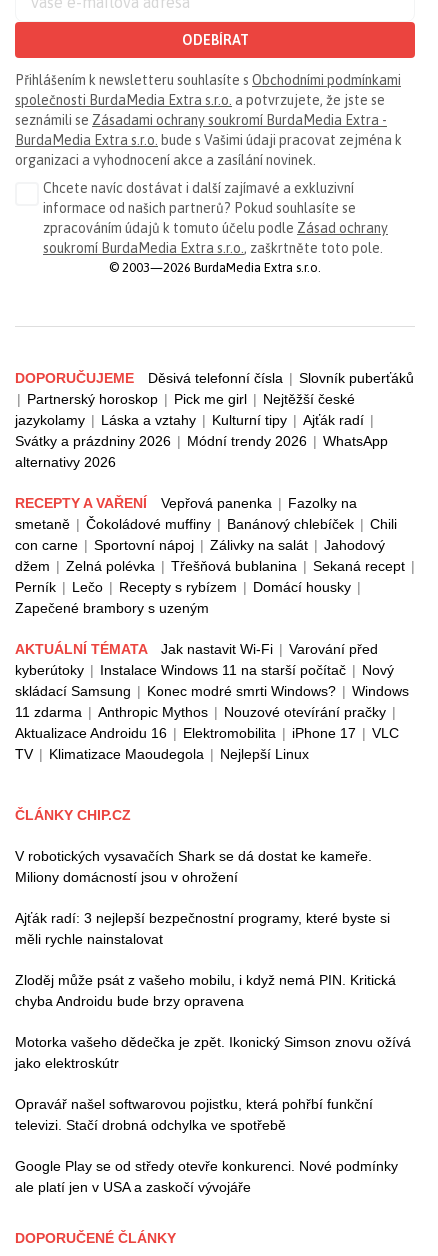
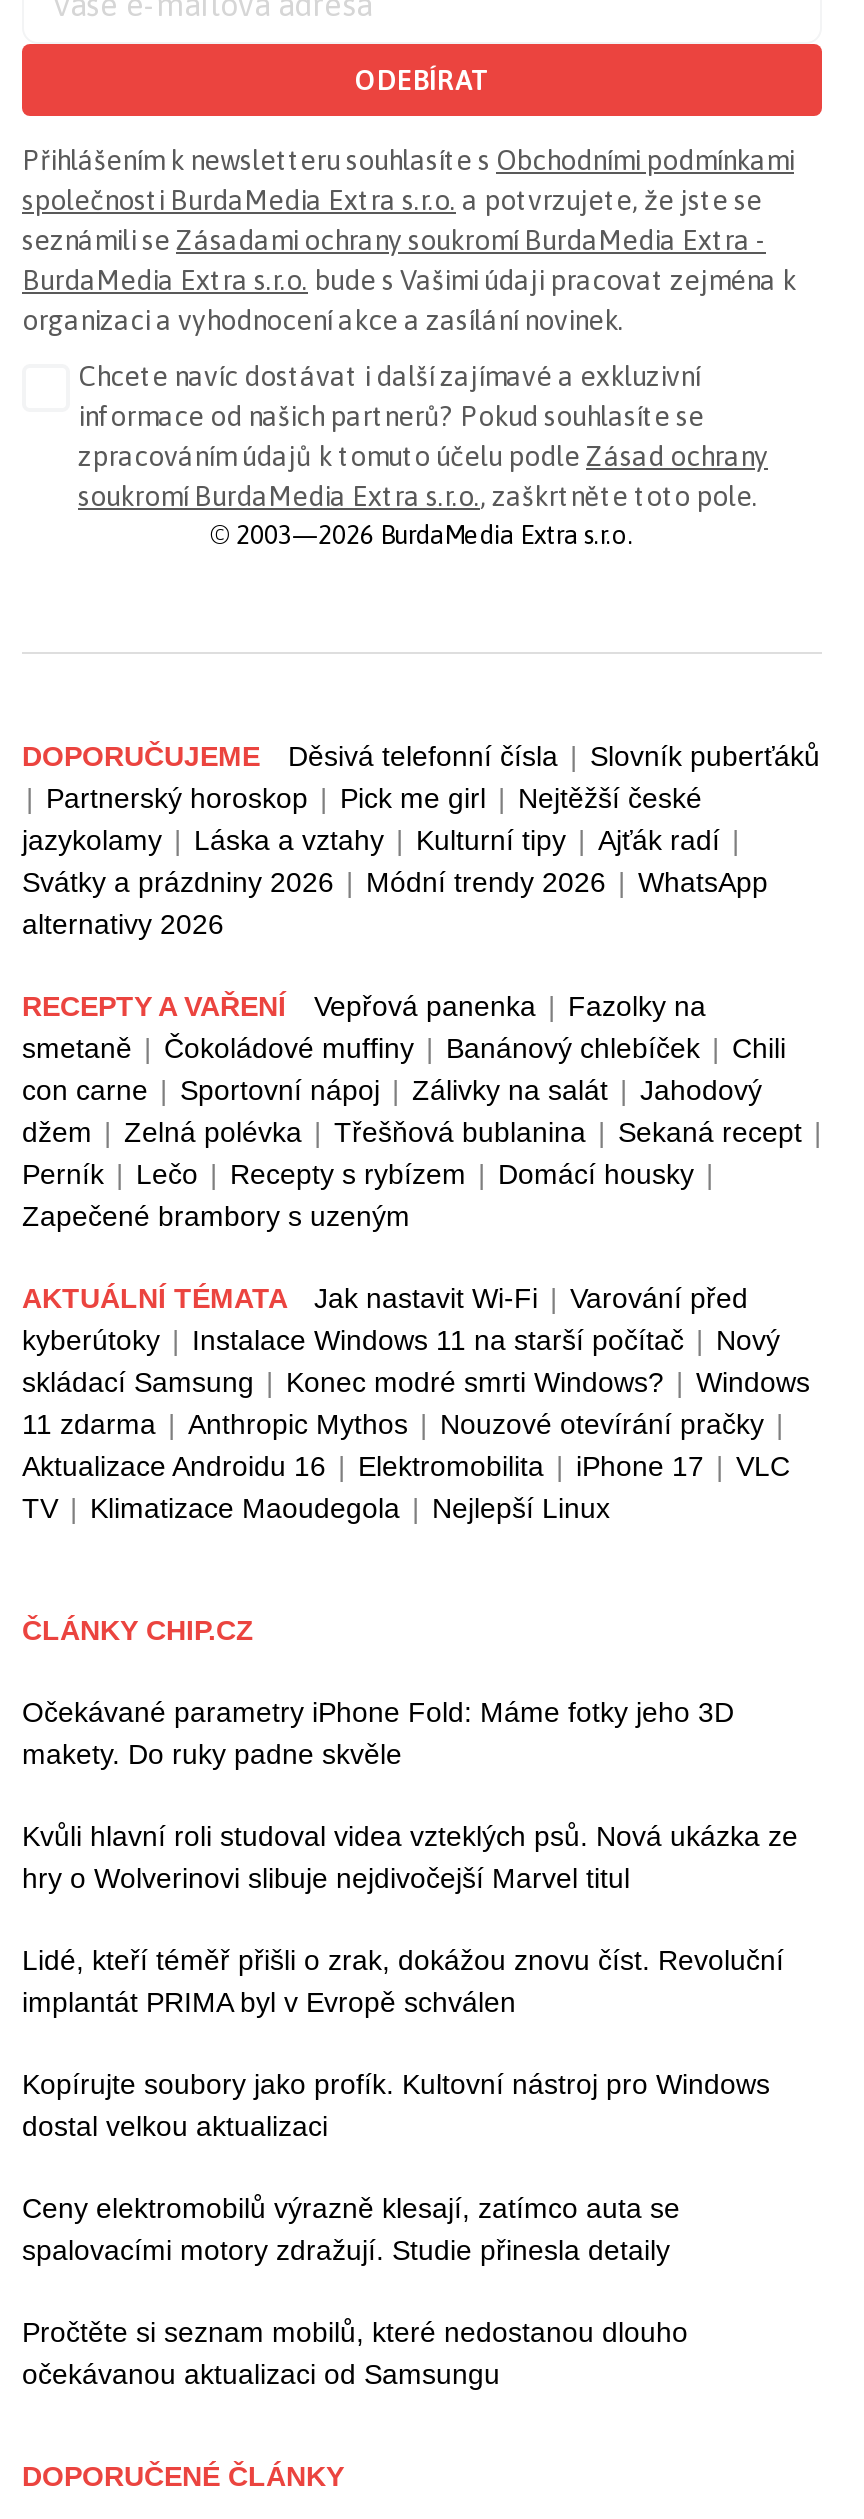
- V robotických vysavačích Shark se dá dostat ke kameře.
- Miliony domácností jsou v ohrožení
+ Očekávané parametry iPhone Fold: Máme fotky jeho 3D
+ makety. Do ruky padne skvěle

- Ajťák radí: 3 nejlepší bezpečnostní programy, které byste si
- měli rychle nainstalovat
+ Kvůli hlavní roli studoval videa vzteklých psů. Nová ukázka ze
+ hry o Wolverinovi slibuje nejdivočejší Marvel titul

- Zloděj může psát z vašeho mobilu, i když nemá PIN. Kritická
- chyba Androidu bude brzy opravena
+ Lidé, kteří téměř přišli o zrak, dokážou znovu číst. Revoluční
+ implantát PRIMA byl v Evropě schválen

- Motorka vašeho dědečka je zpět. Ikonický Simson znovu ožívá
- jako elektroskútr
+ Kopírujte soubory jako profík. Kultovní nástroj pro Windows
+ dostal velkou aktualizaci

- Opravář našel softwarovou pojistku, která pohřbí funkční
- televizi. Stačí drobná odchylka ve spotřebě
+ Ceny elektromobilů výrazně klesají, zatímco auta se
+ spalovacími motory zdražují. Studie přinesla detaily

- Google Play se od středy otevře konkurenci. Nové podmínky
- ale platí jen v USA a zaskočí vývojáře
+ Pročtěte si seznam mobilů, které nedostanou dlouho
+ očekávanou aktualizaci od Samsungu
